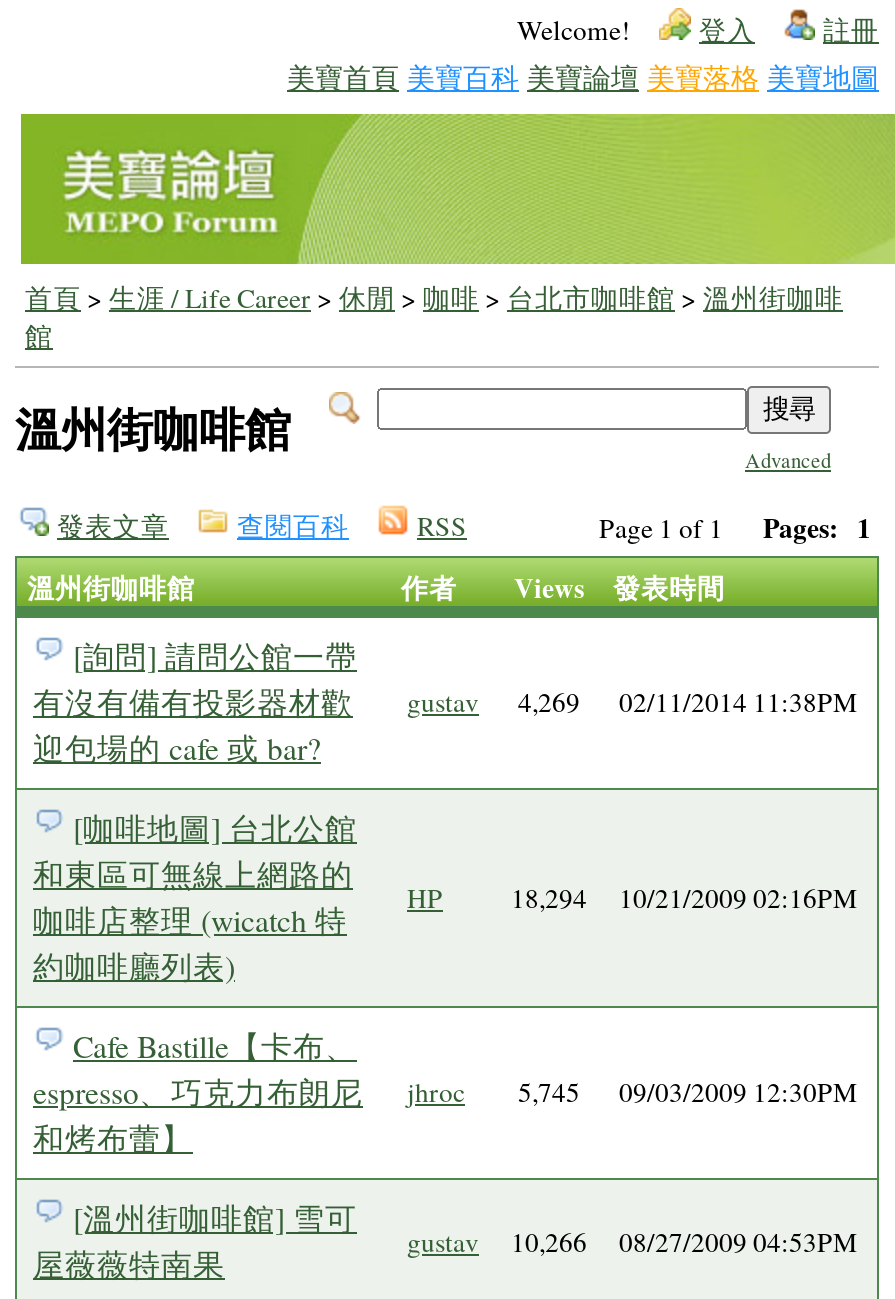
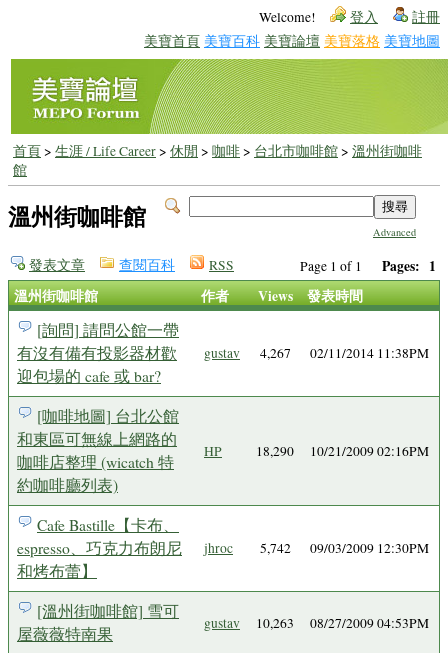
- 有沒有備有投影器材歡 gustav 4,269 02/11/2014 11:38PM
+ 有沒有備有投影器材歡 gustav 4,267 02/11/2014 11:38PM

- 咖啡店整理 (wicatch 特 HP 18,294 10/21/2009 02:16PM
+ 咖啡店整理 (wicatch 特 HP 18,290 10/21/2009 02:16PM

- espresso、巧克力布朗尼 jhroc 5,745 09/03/2009 12:30PM
+ espresso、巧克力布朗尼 jhroc 5,742 09/03/2009 12:30PM

- gustav 10,266 08/27/2009 04:53PM
+ gustav 10,263 08/27/2009 04:53PM
